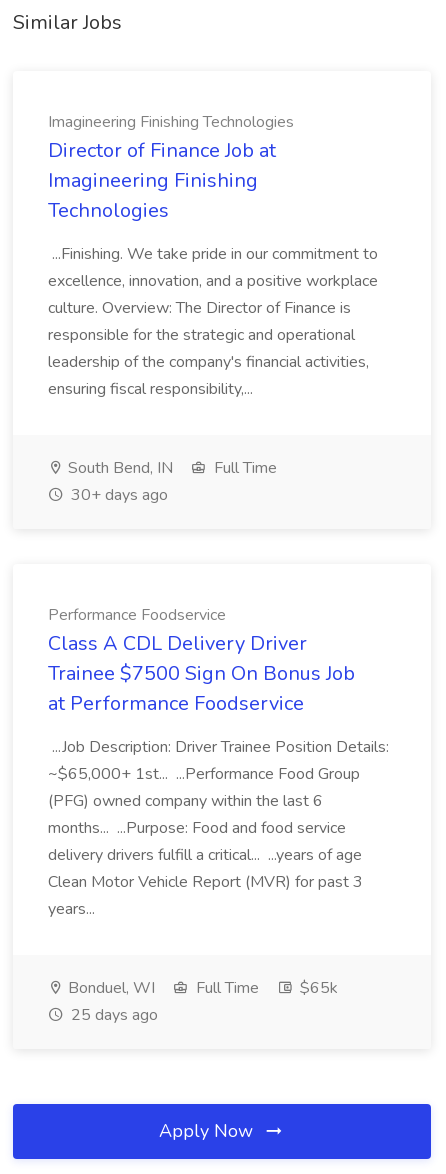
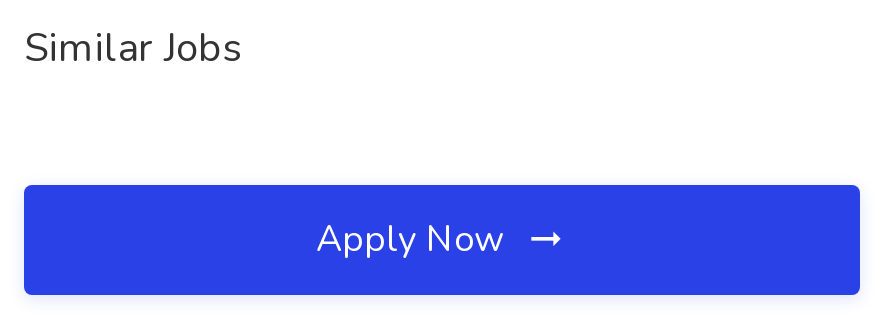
- Imagineering Finishing Technologies
- Director of Finance Job at
- Imagineering Finishing
- Technologies
- ...Finishing. We take pride in our commitment to
- excellence, innovation, and a positive workplace
- culture. Overview: The Director of Finance is
- responsible for the strategic and operational
- leadership of the company's financial activities,
- ensuring fiscal responsibility,...

- South Bend, IN
- Full Time
- 30+ days ago

- Performance Foodservice
- Class A CDL Delivery Driver
- Trainee $7500 Sign On Bonus Job
- at Performance Foodservice
- ...Job Description: Driver Trainee Position Details:
- ~$65,000+ 1st... ...Performance Food Group
- (PFG) owned company within the last 6
- months... ...Purpose: Food and food service
- delivery drivers fulfill a critical... ...years of age
- Clean Motor Vehicle Report (MVR) for past 3
- years...

- Bonduel, WI
- Full Time
- $65k
- 25 days ago
